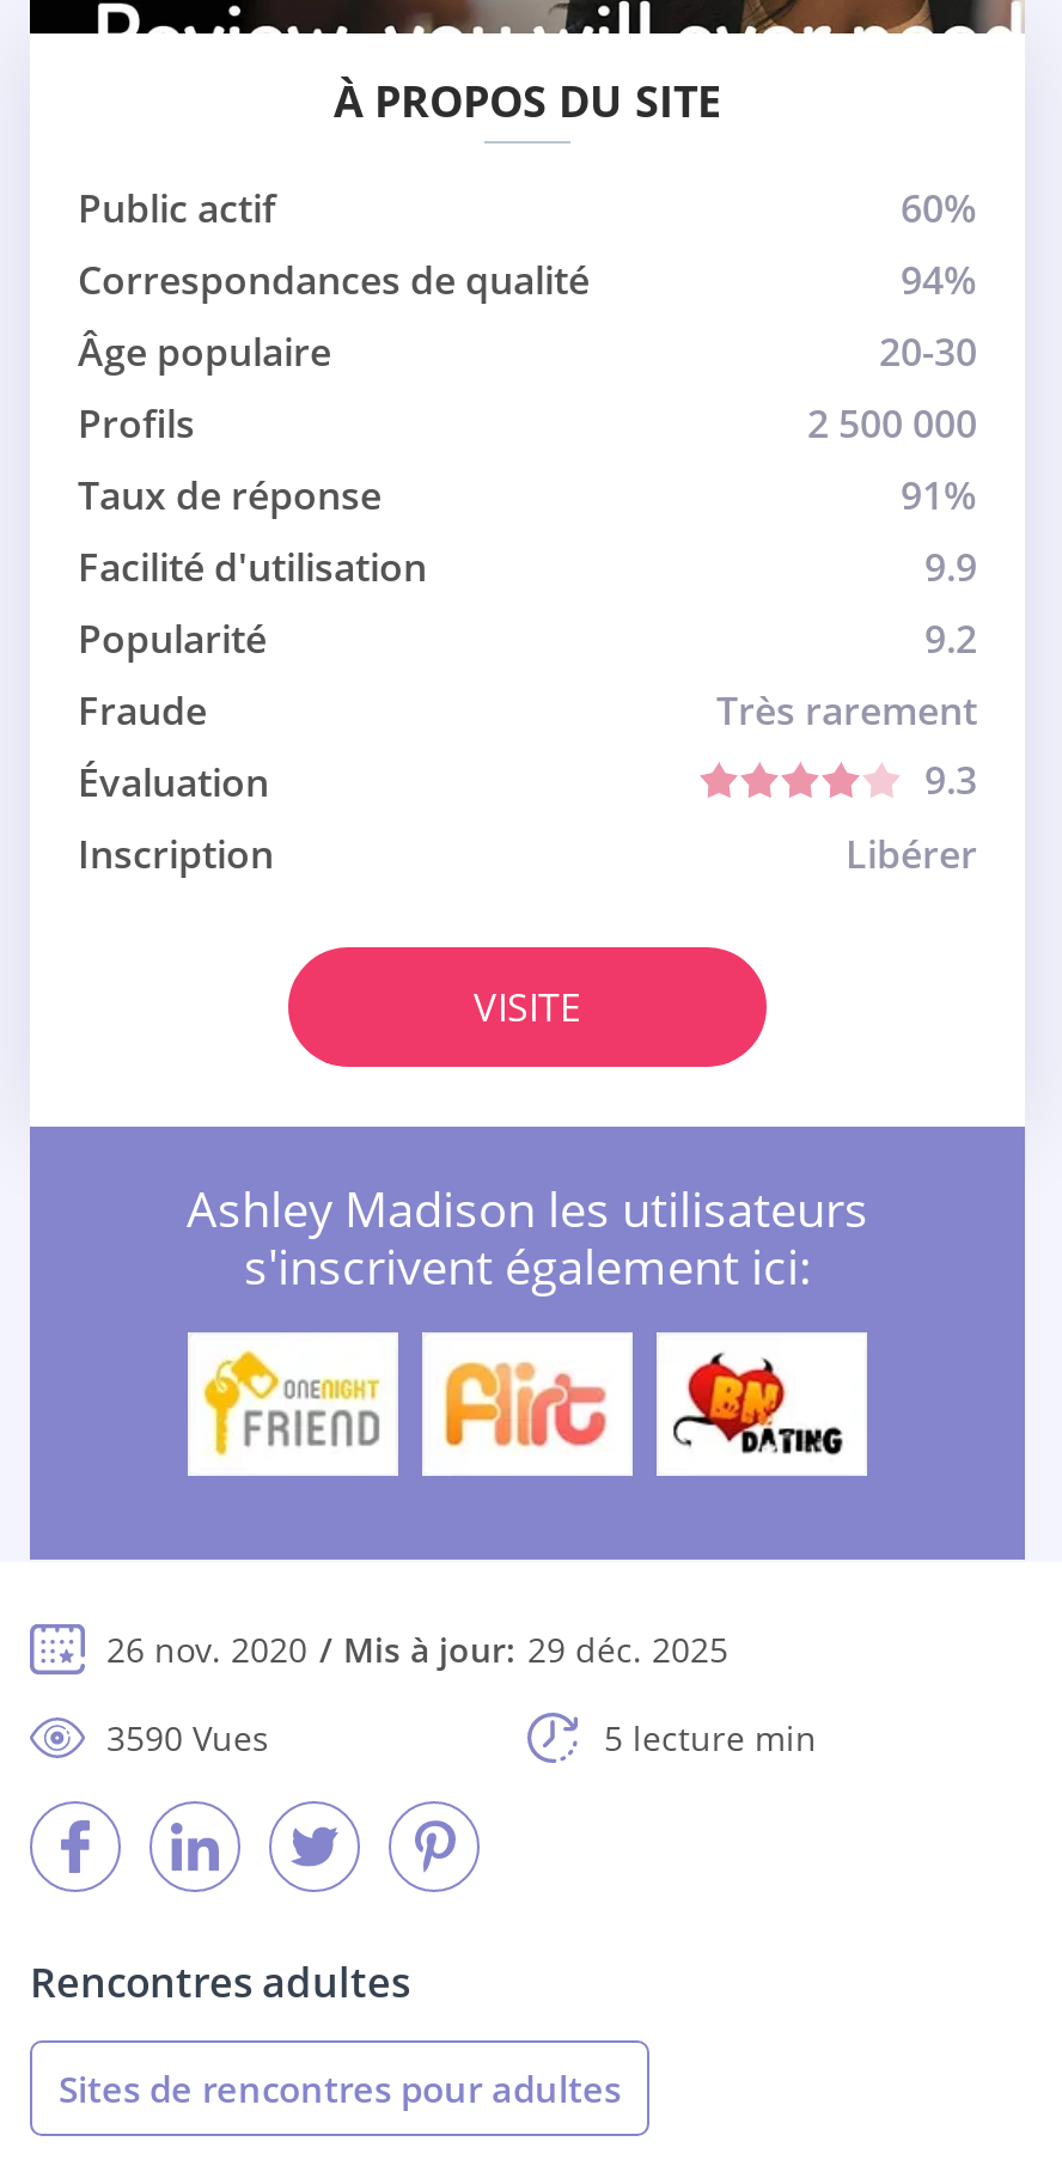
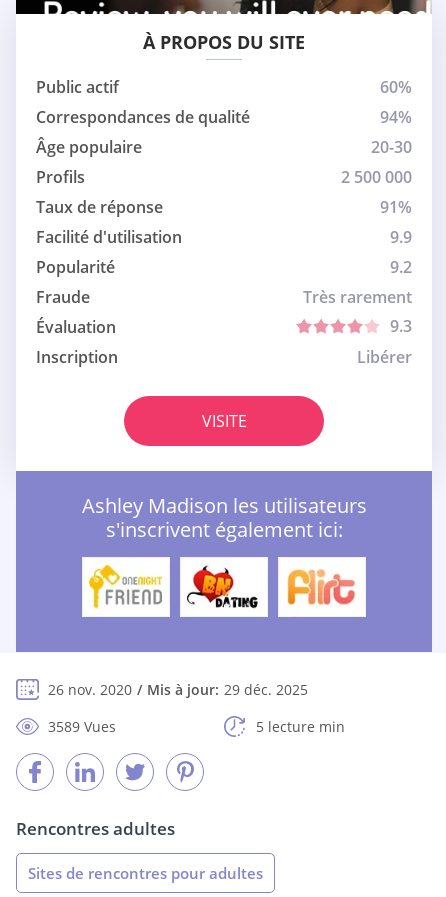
- [image]
+ [image]

- [image]
+ [image]

- 3590 Vues
+ 3589 Vues
